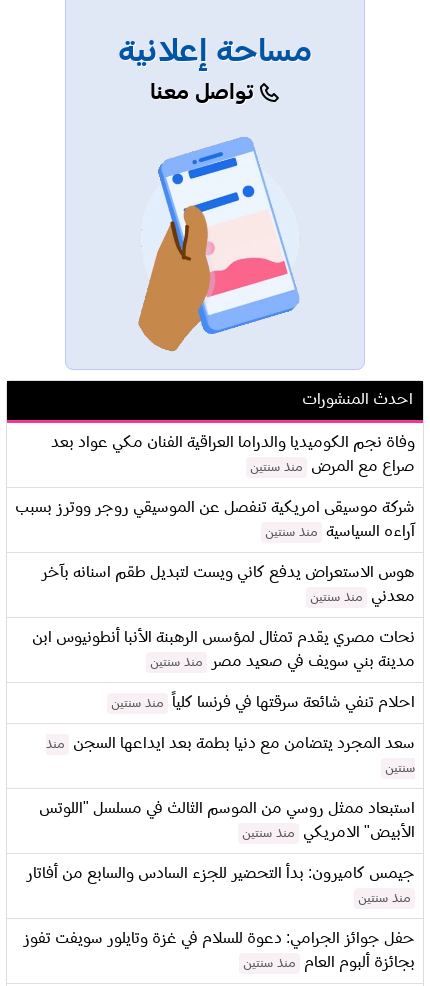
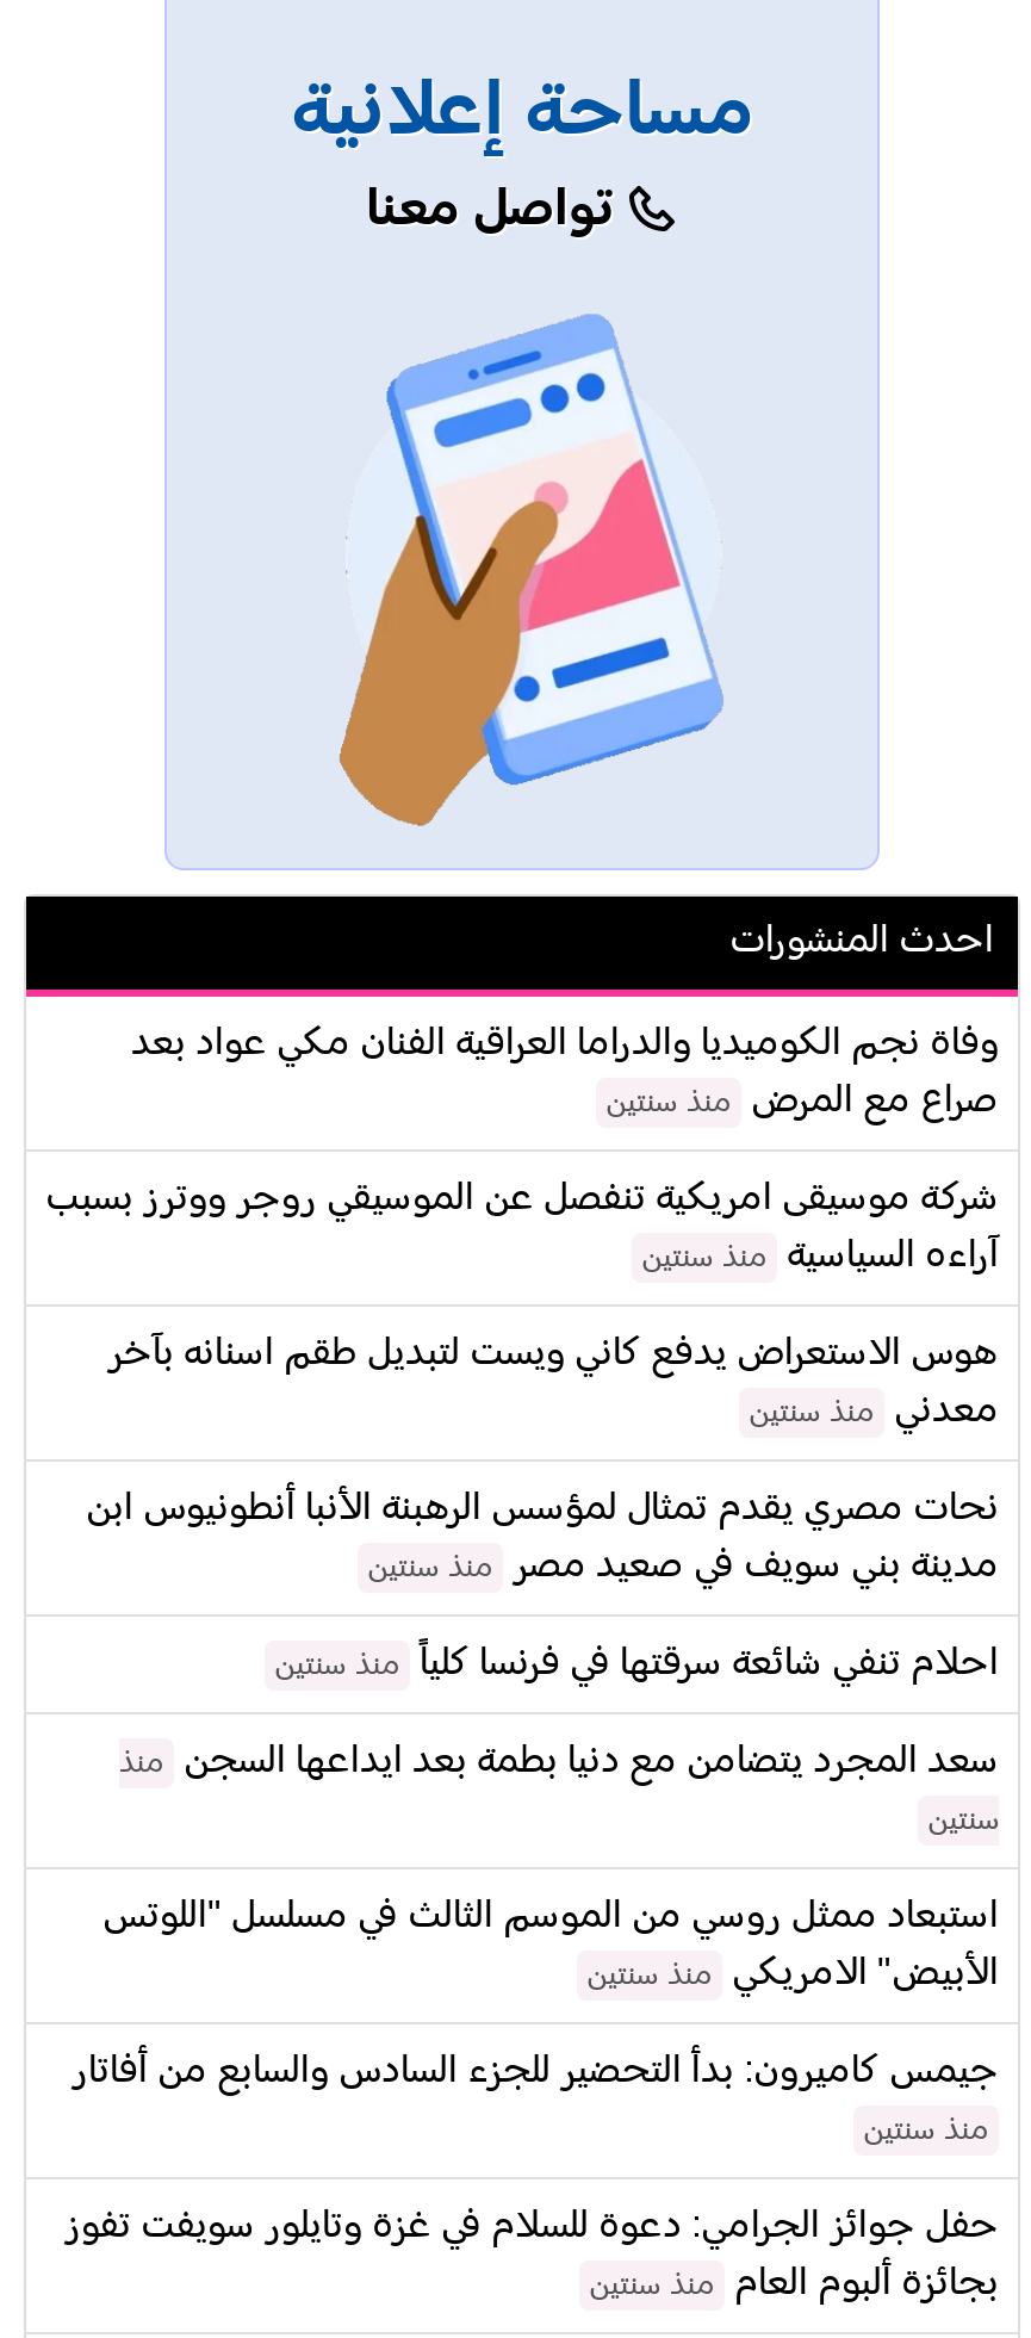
- [image]
+ [image]
